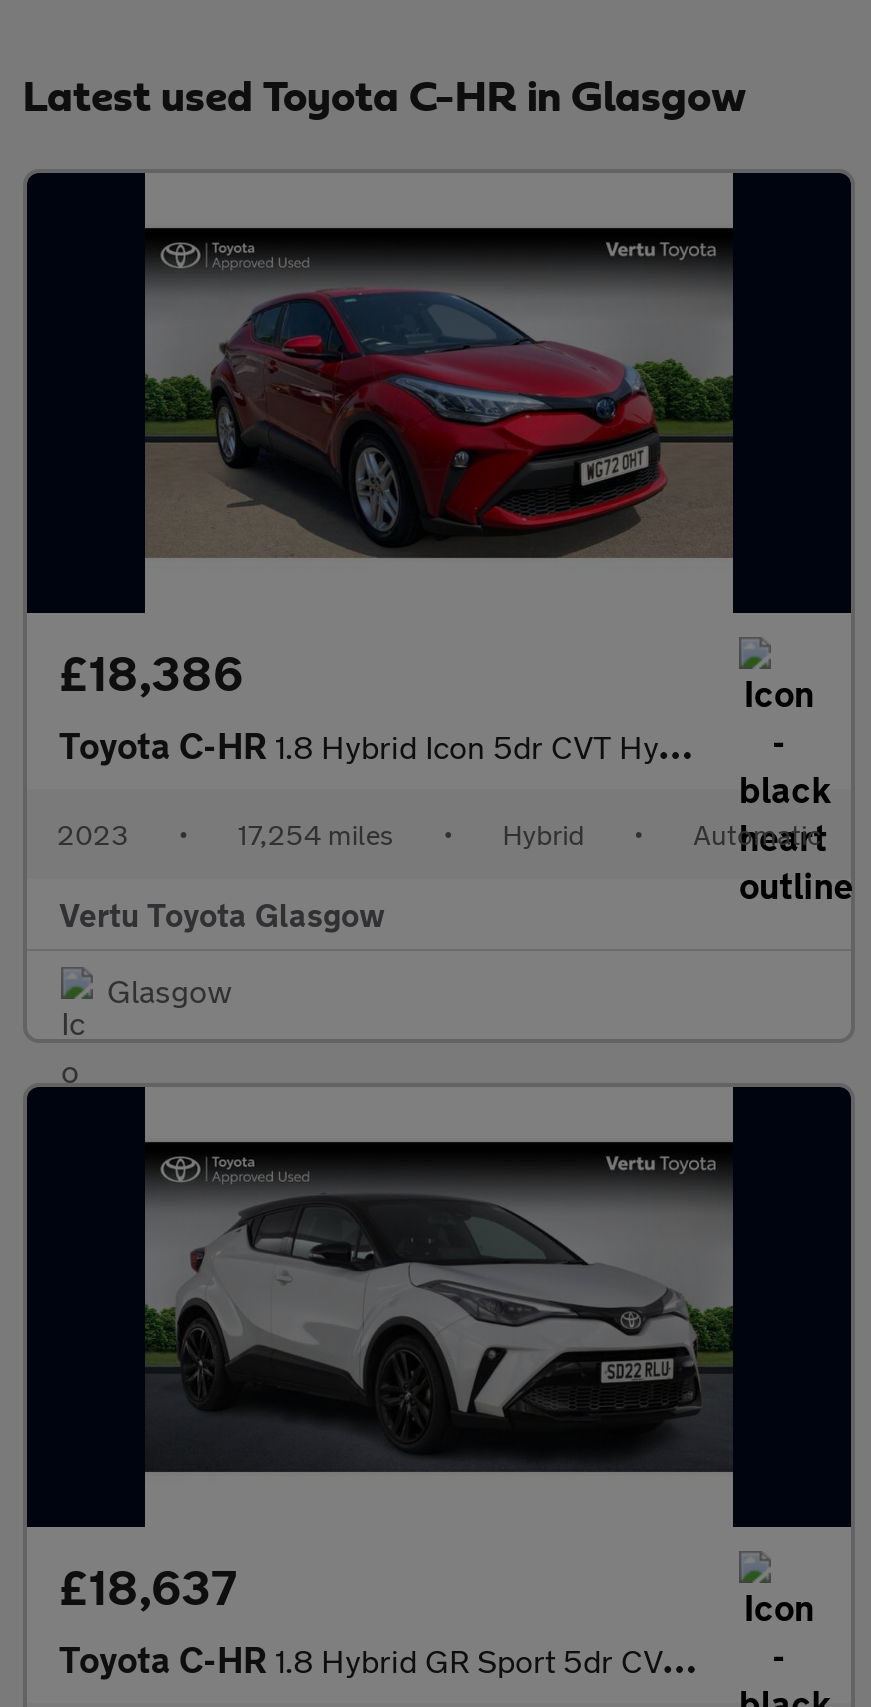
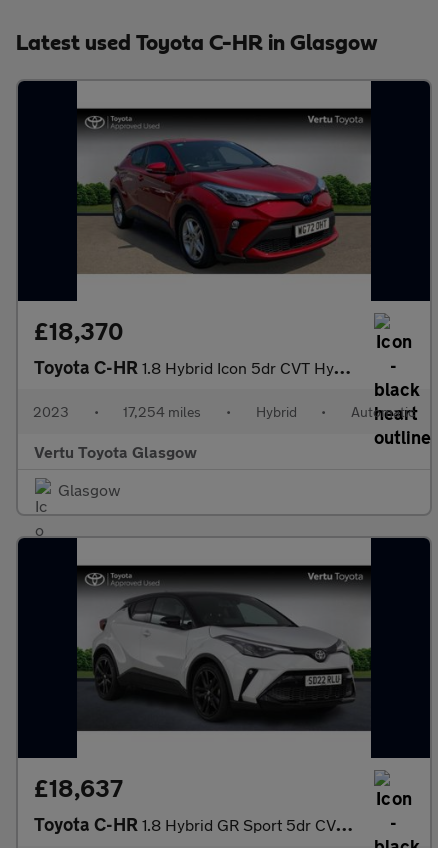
- £18,386
+ £18,370
